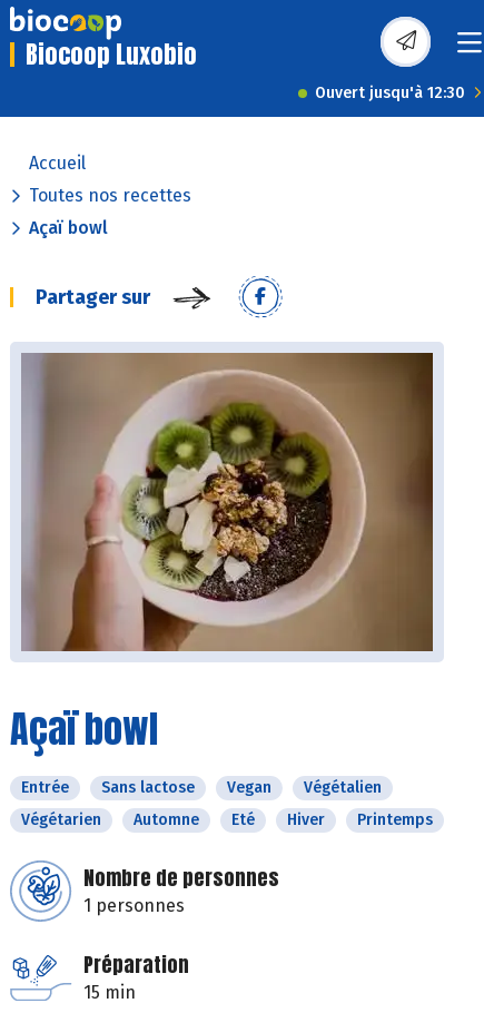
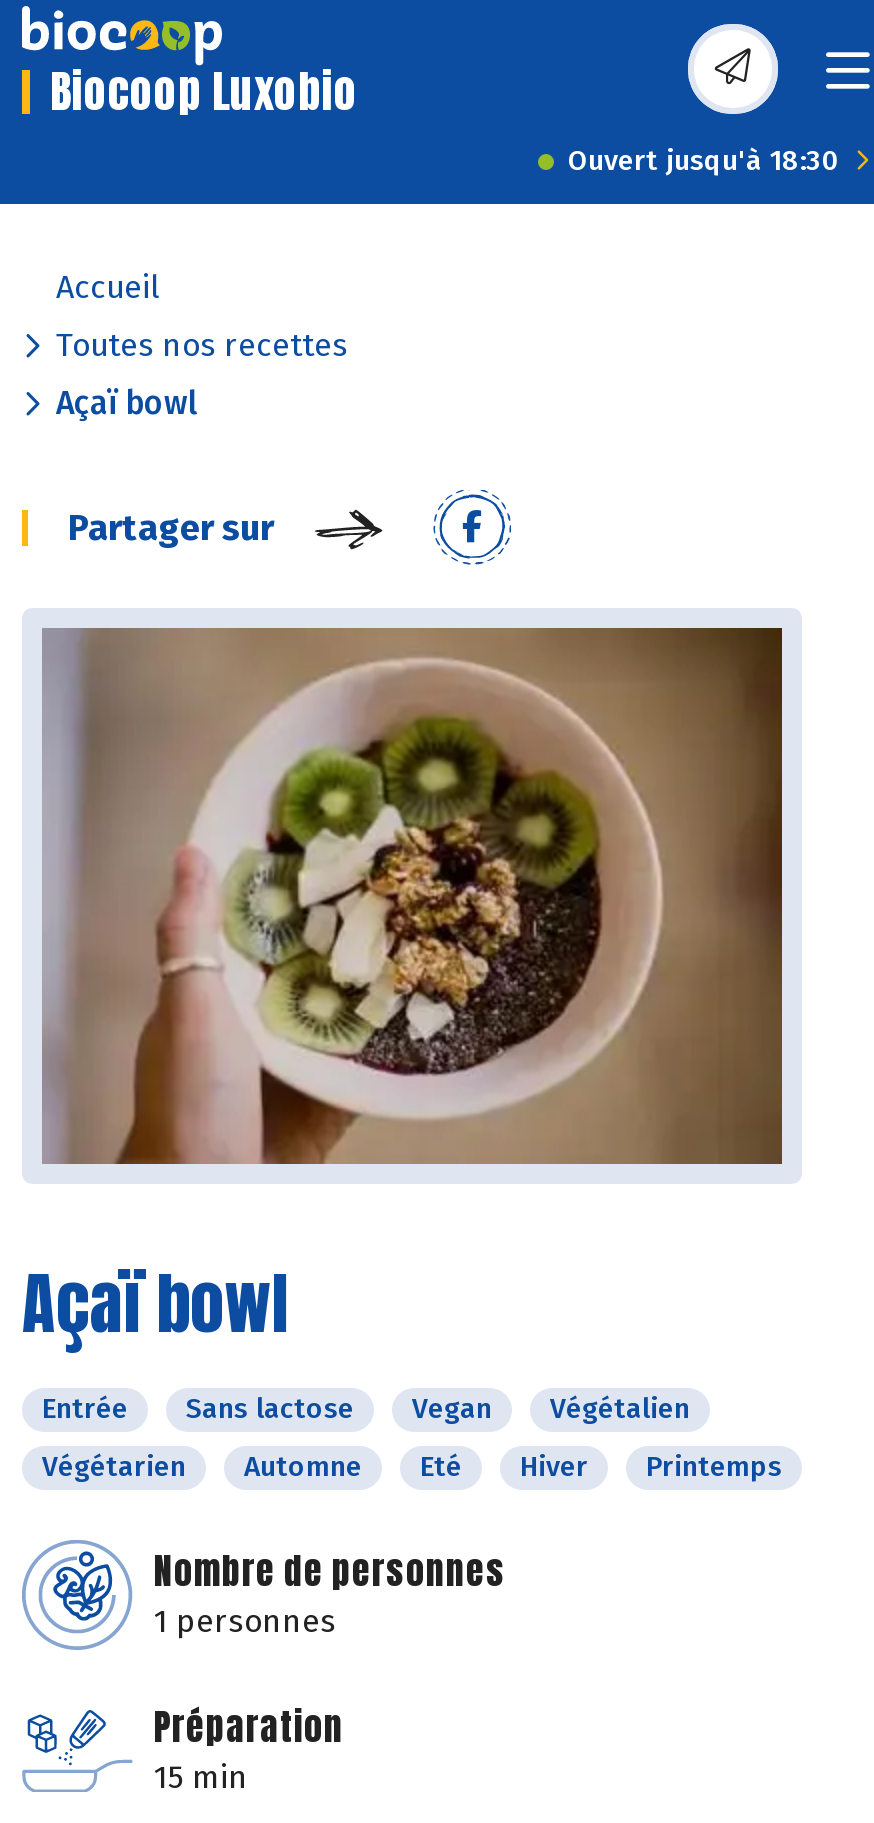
- Ouvert jusqu'à 12:30
+ Ouvert jusqu'à 18:30
